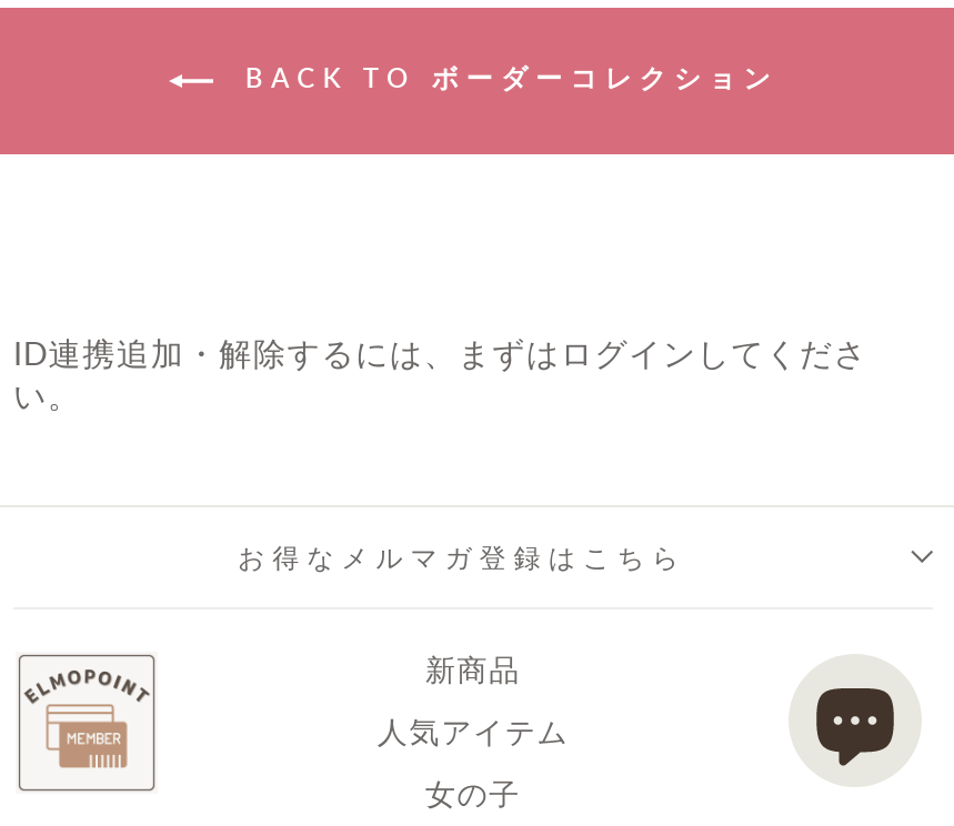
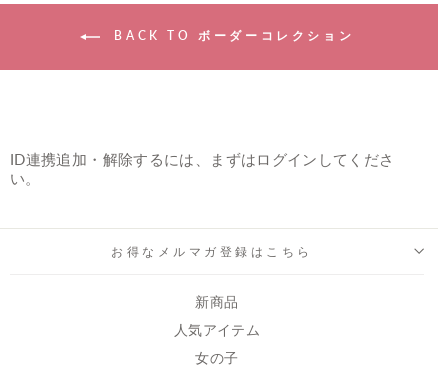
- [image]

- [image]
